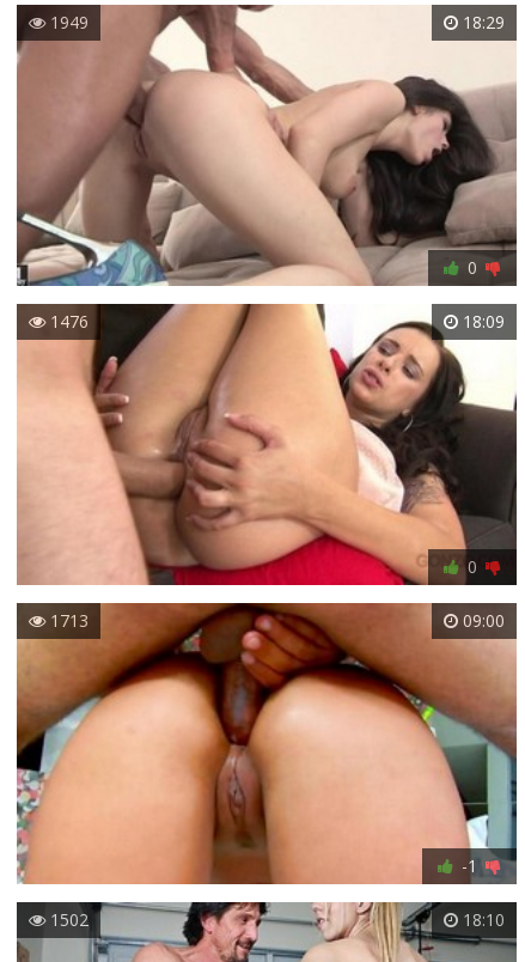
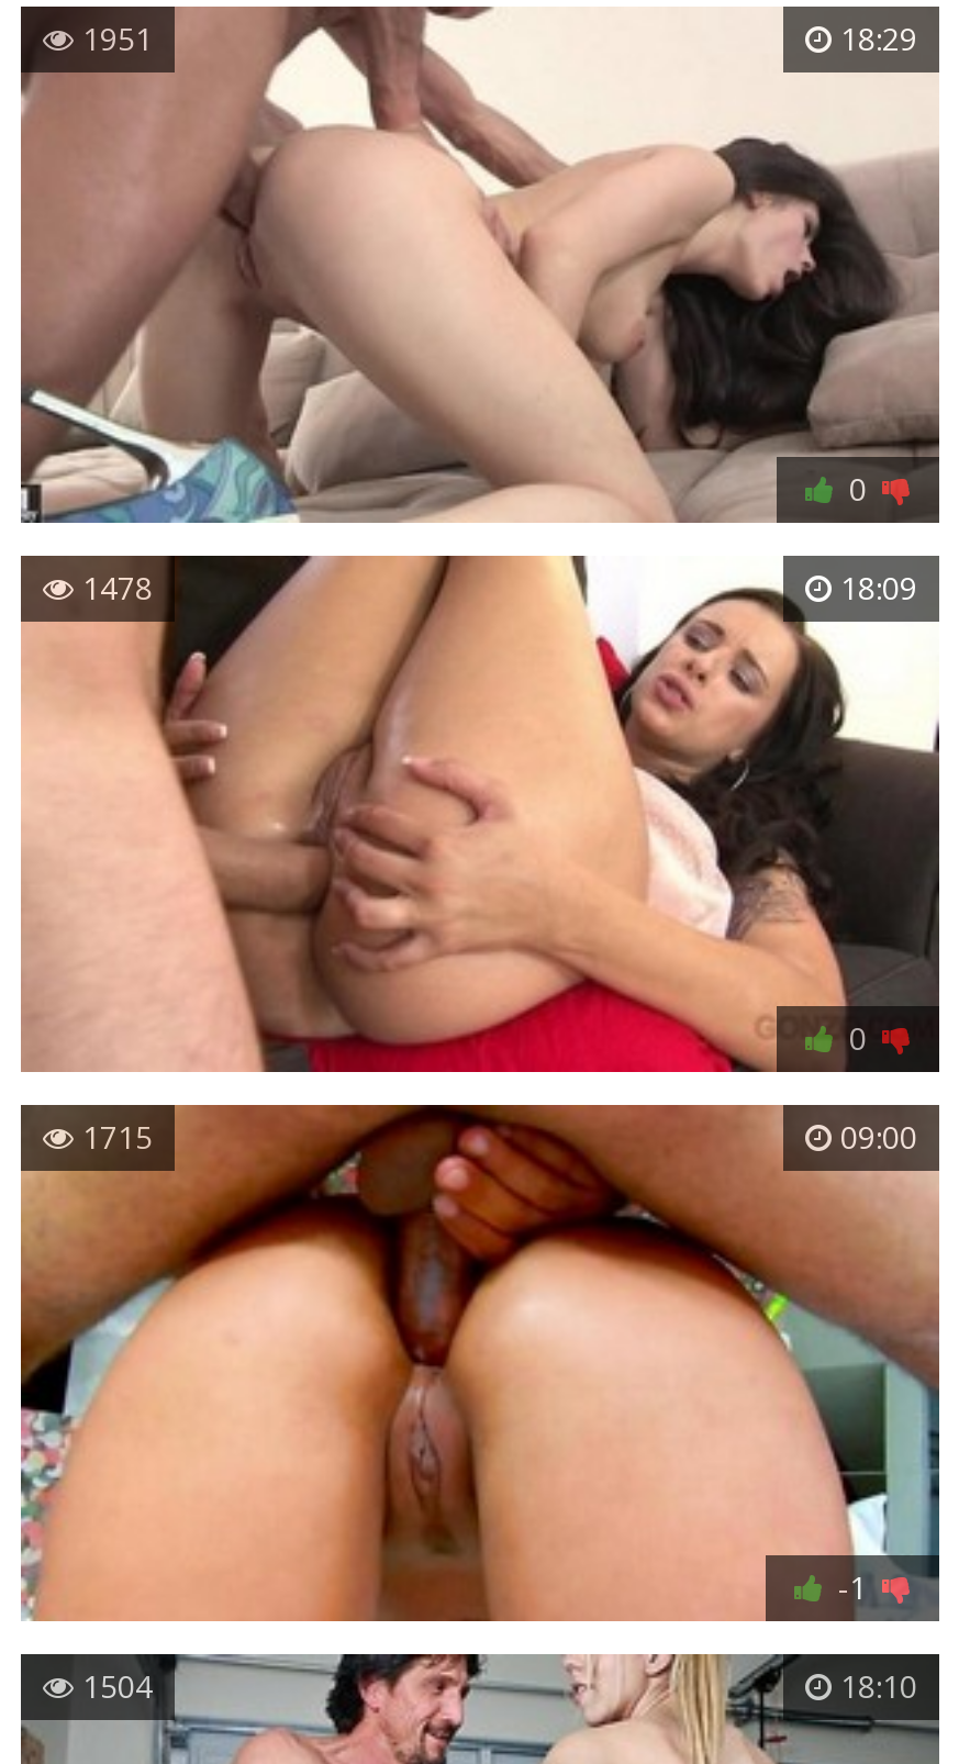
- 1949
+ 1951

- 1476
+ 1478

- 1713
+ 1715

- 1502
+ 1504
